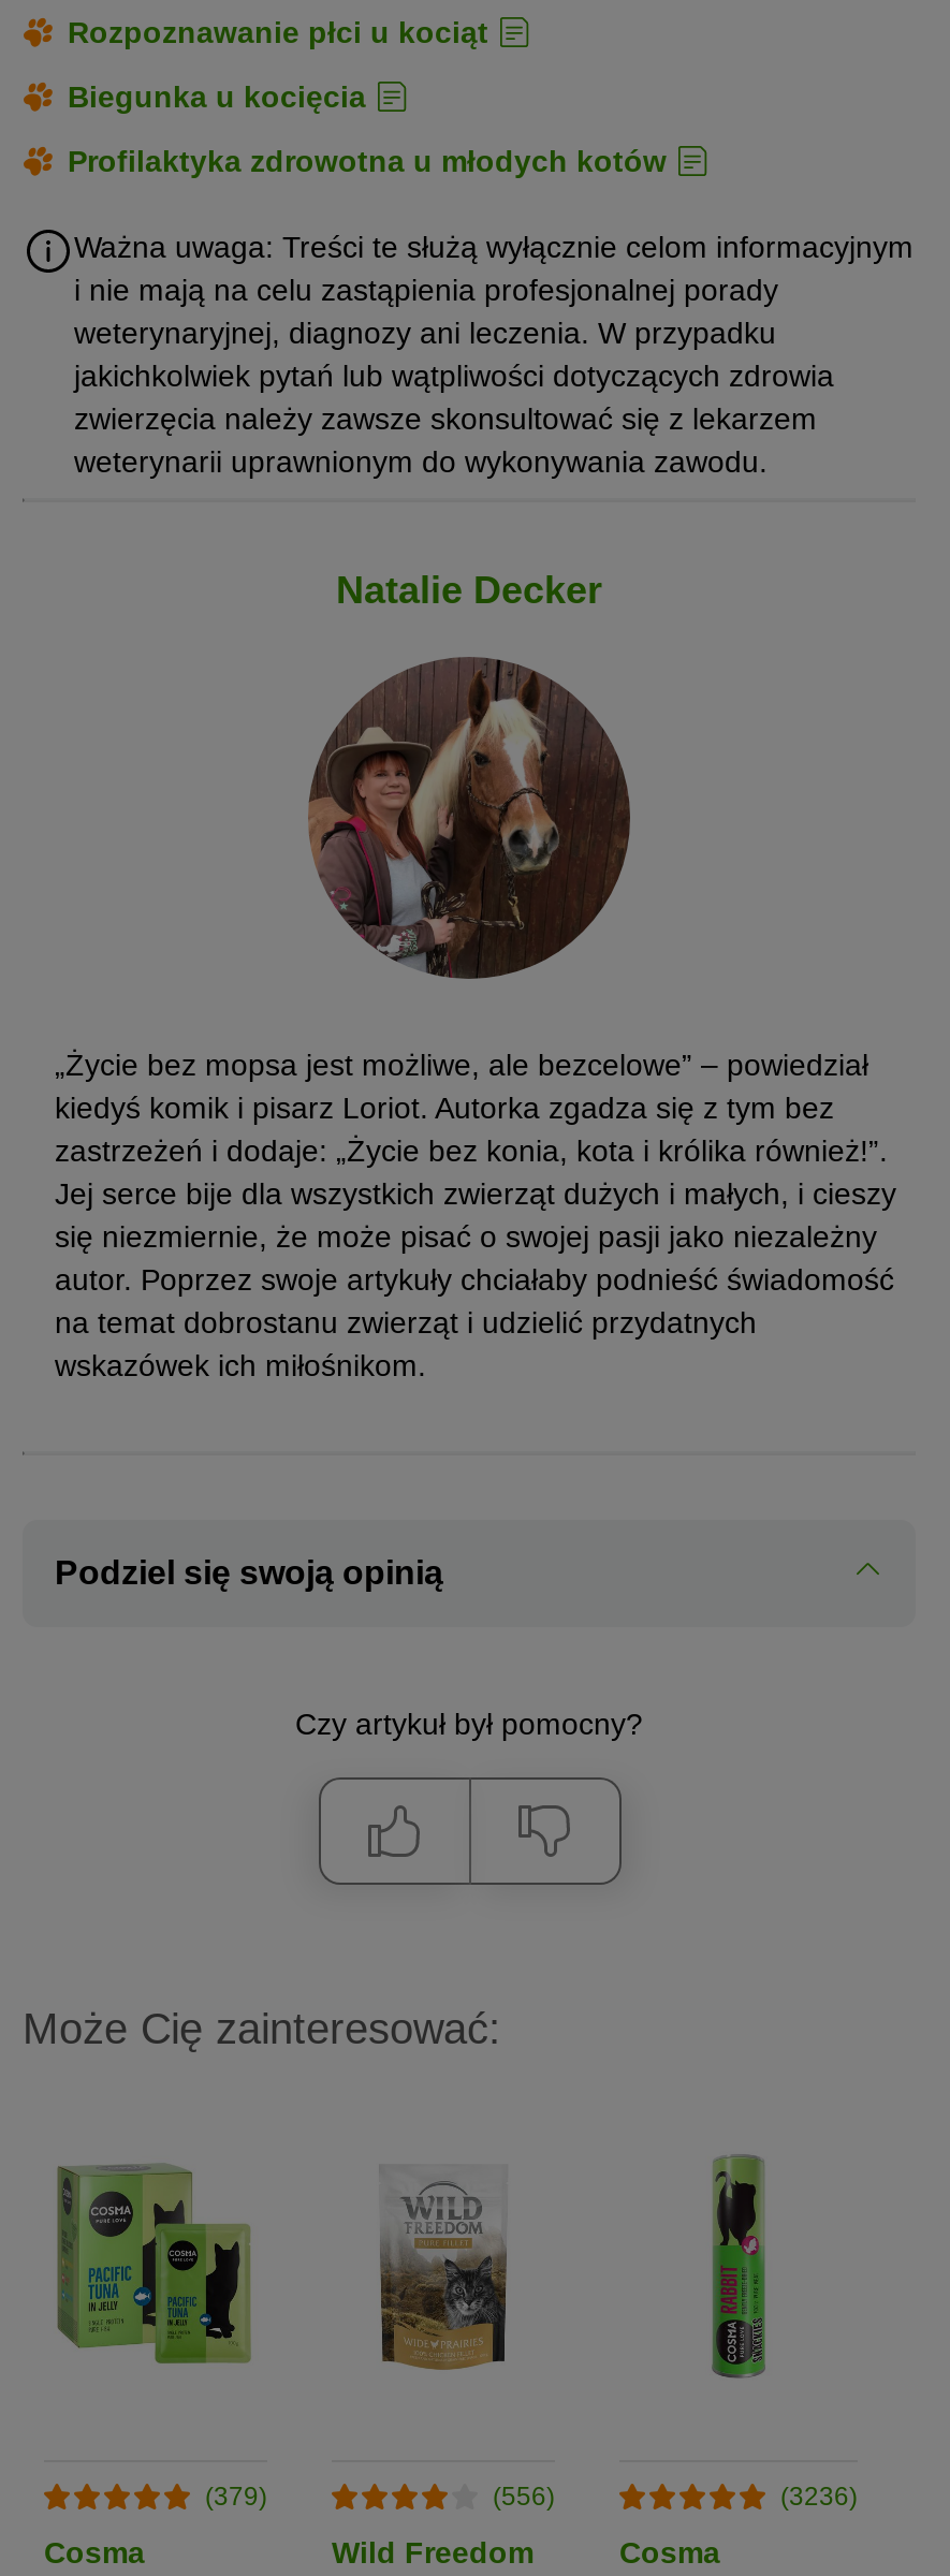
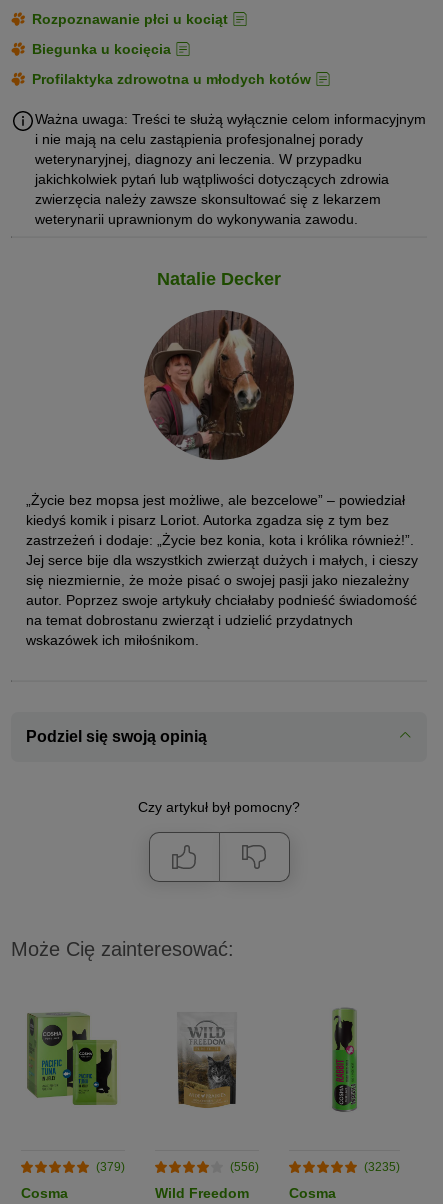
- (3236)
+ (3235)
